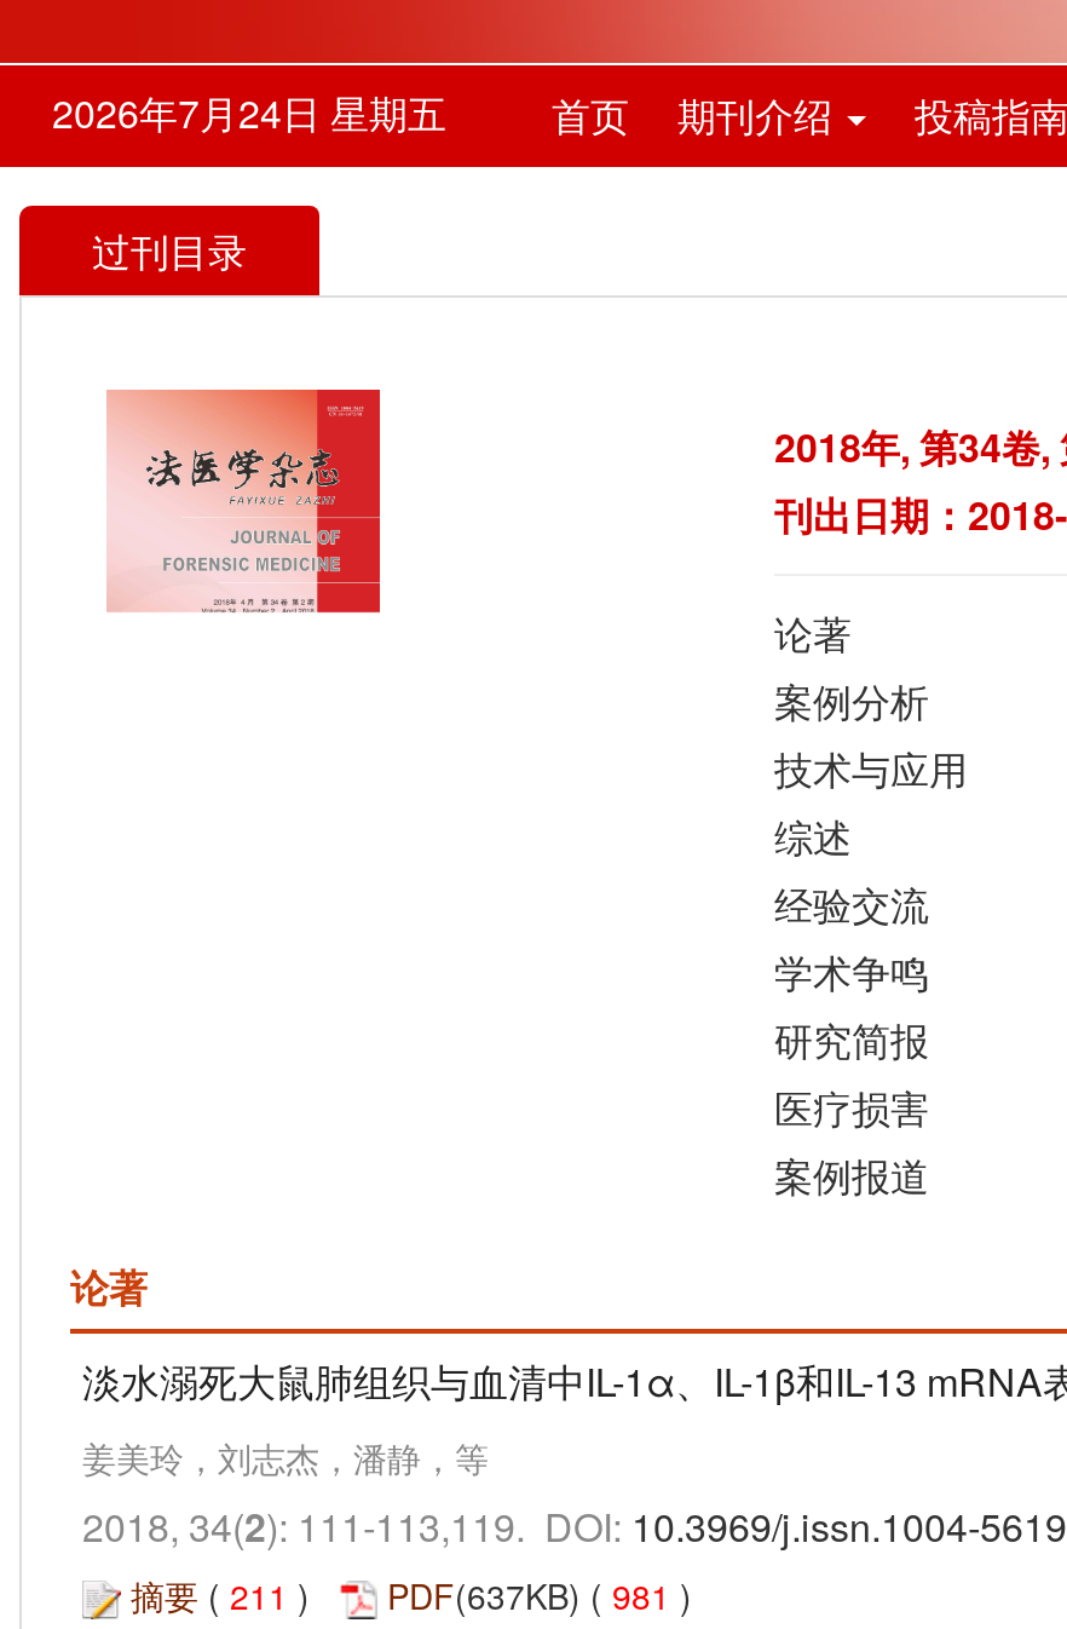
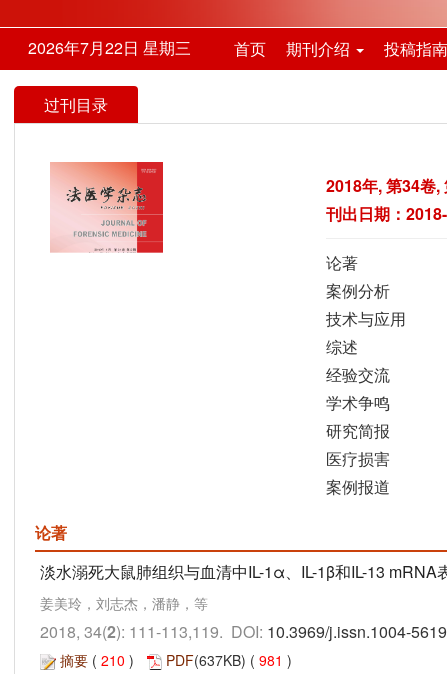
- 2026年7月24日 星期五
+ 2026年7月22日 星期三

- 摘要(211) PDF(637KB) (981)
+ 摘要(210) PDF(637KB) (981)
